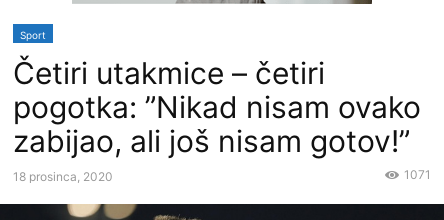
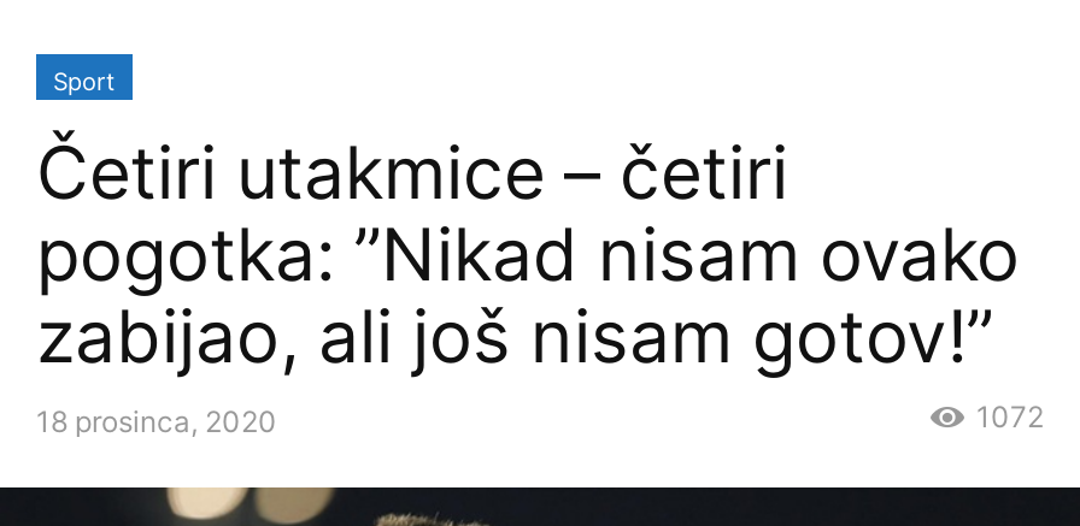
- 1071
+ 1072
